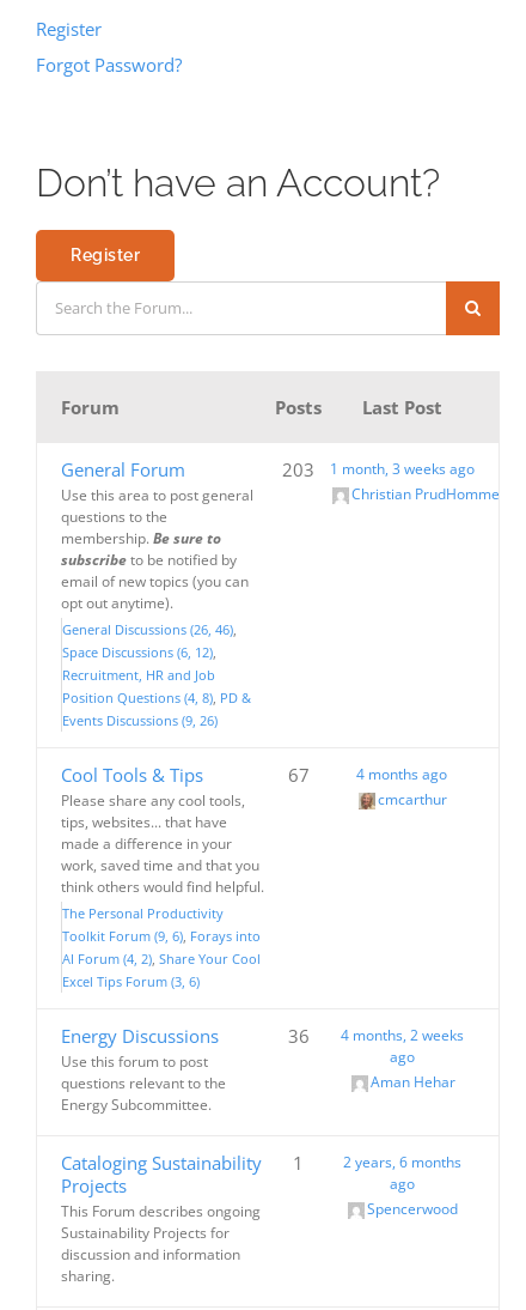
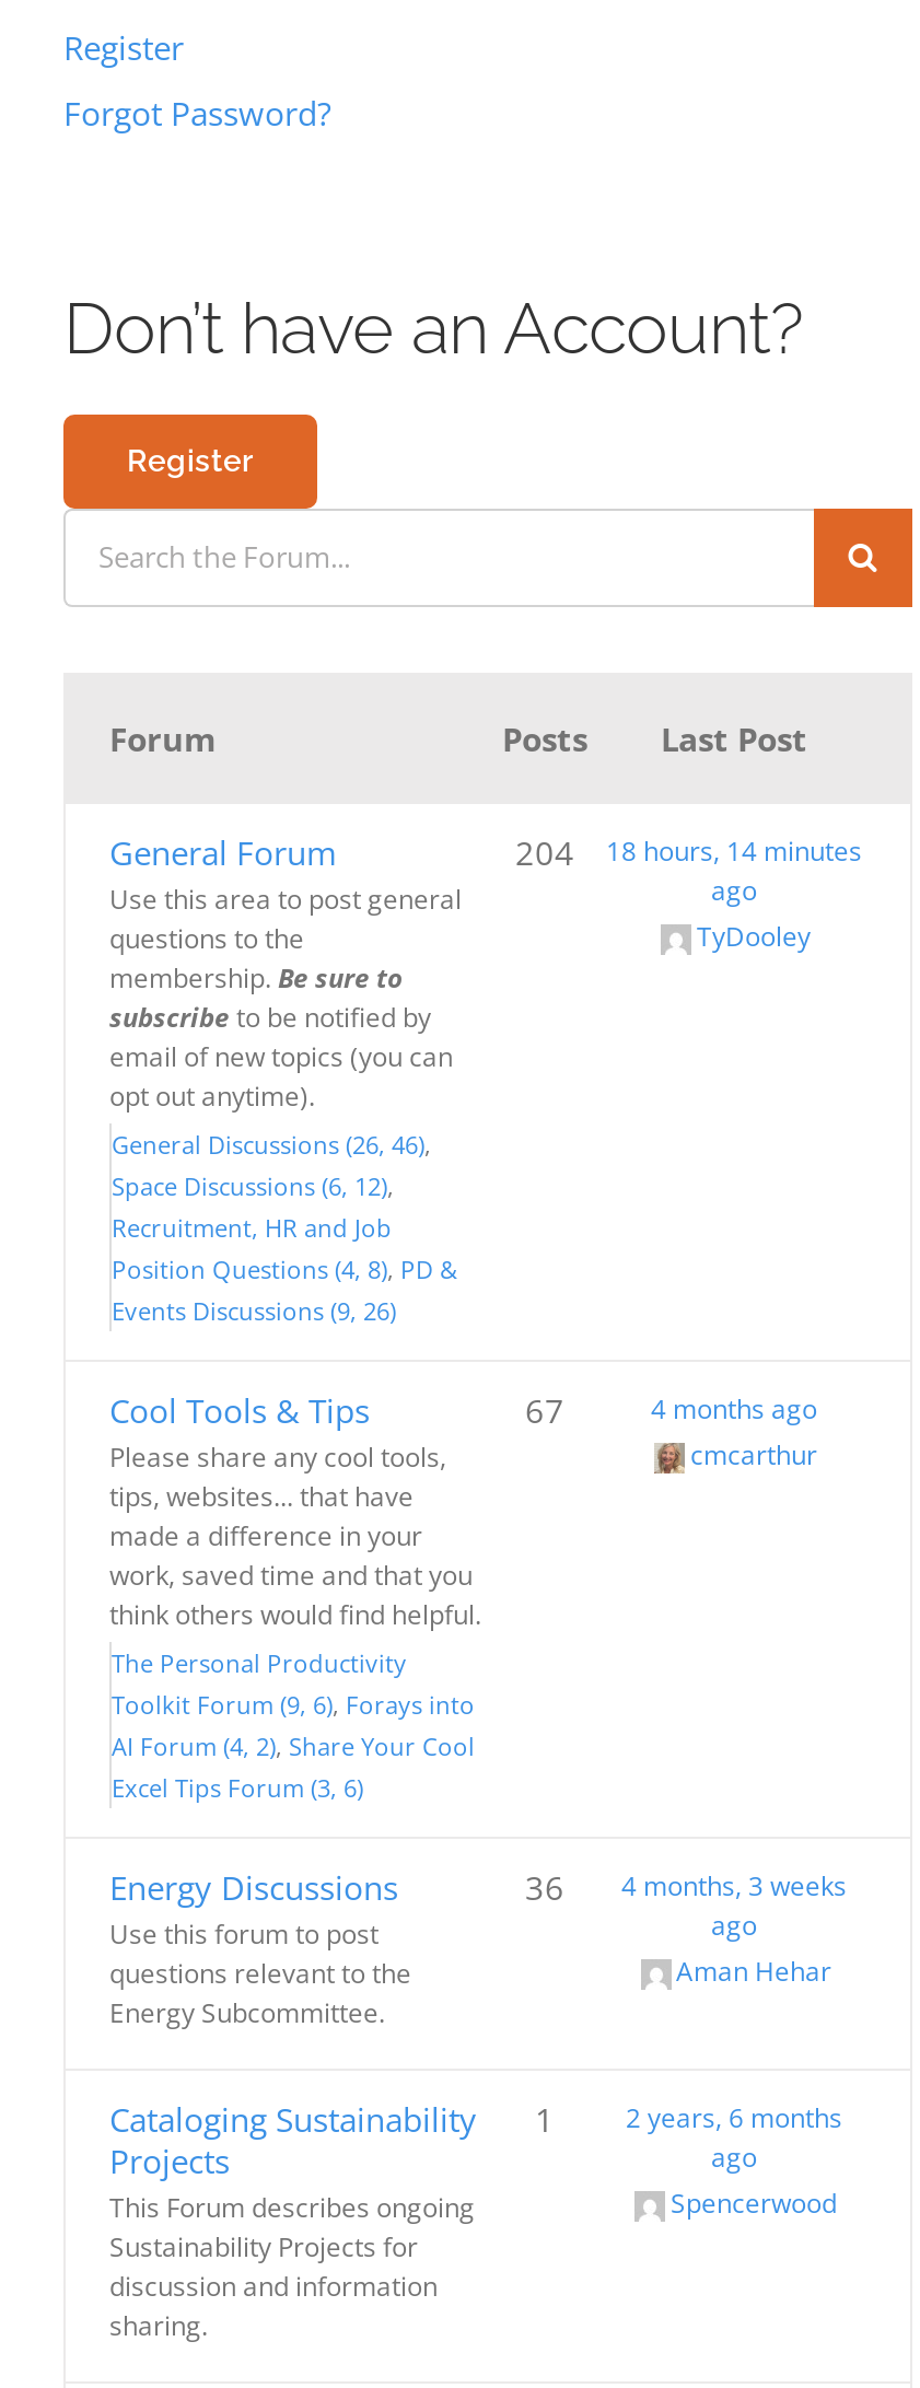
- 203
- 1 month, 3 weeks ago
- Christian PrudHomme
+ 204
+ 18 hours, 14 minutes
+ ago
+ TyDooley

- 36 4 months, 2 weeks
+ 36 4 months, 3 weeks
